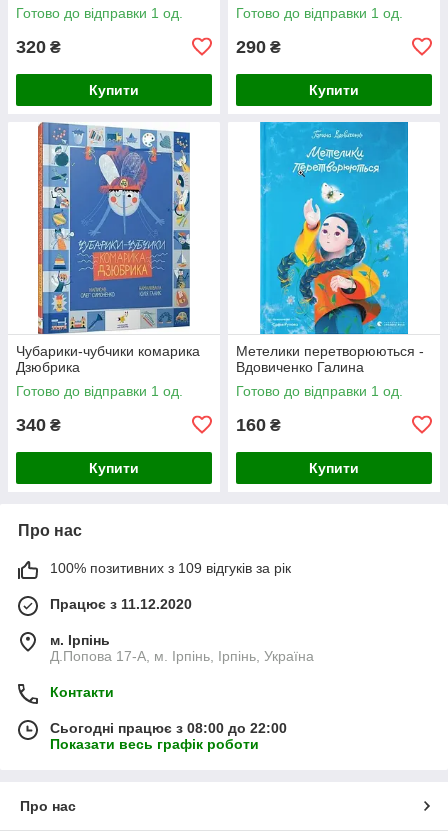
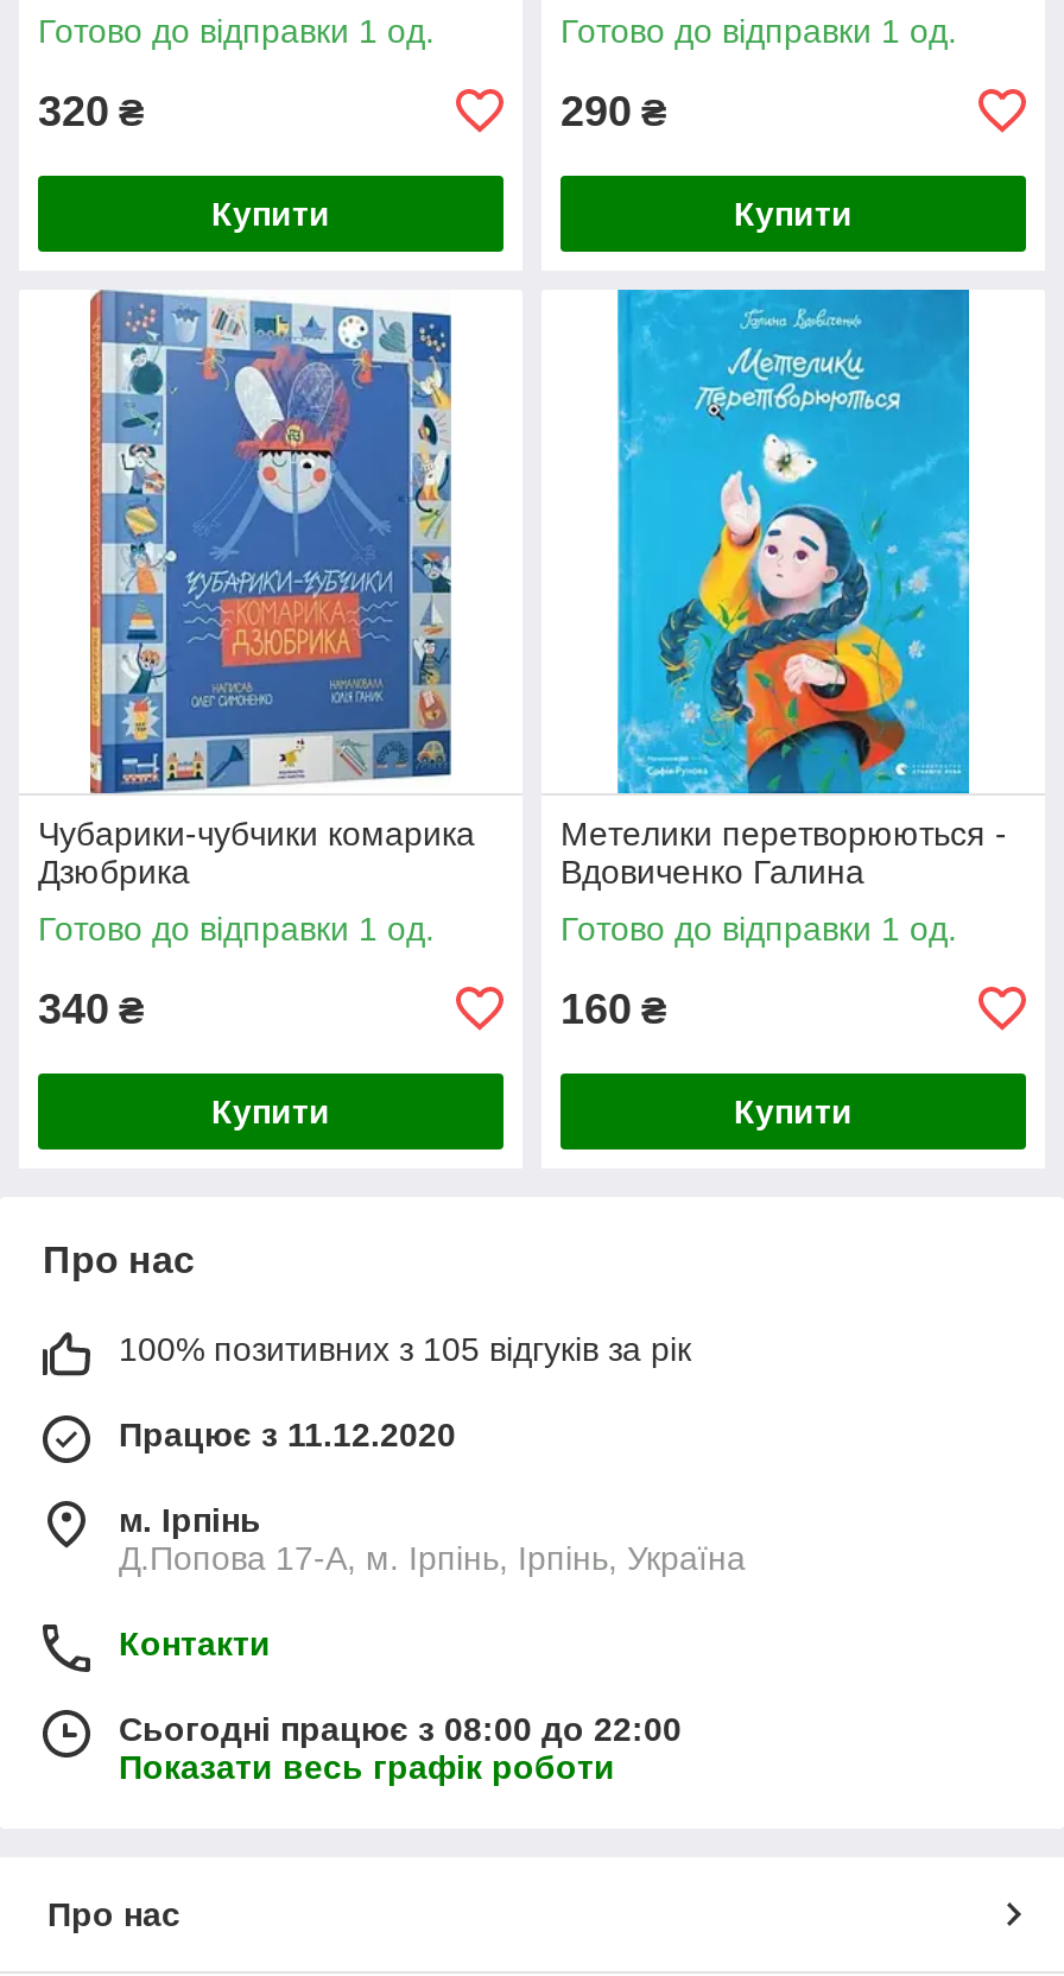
- 100% позитивних з 109 відгуків за рік
+ 100% позитивних з 105 відгуків за рік
